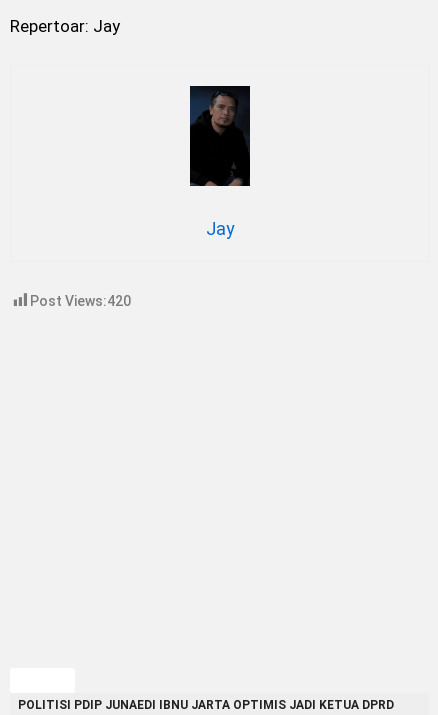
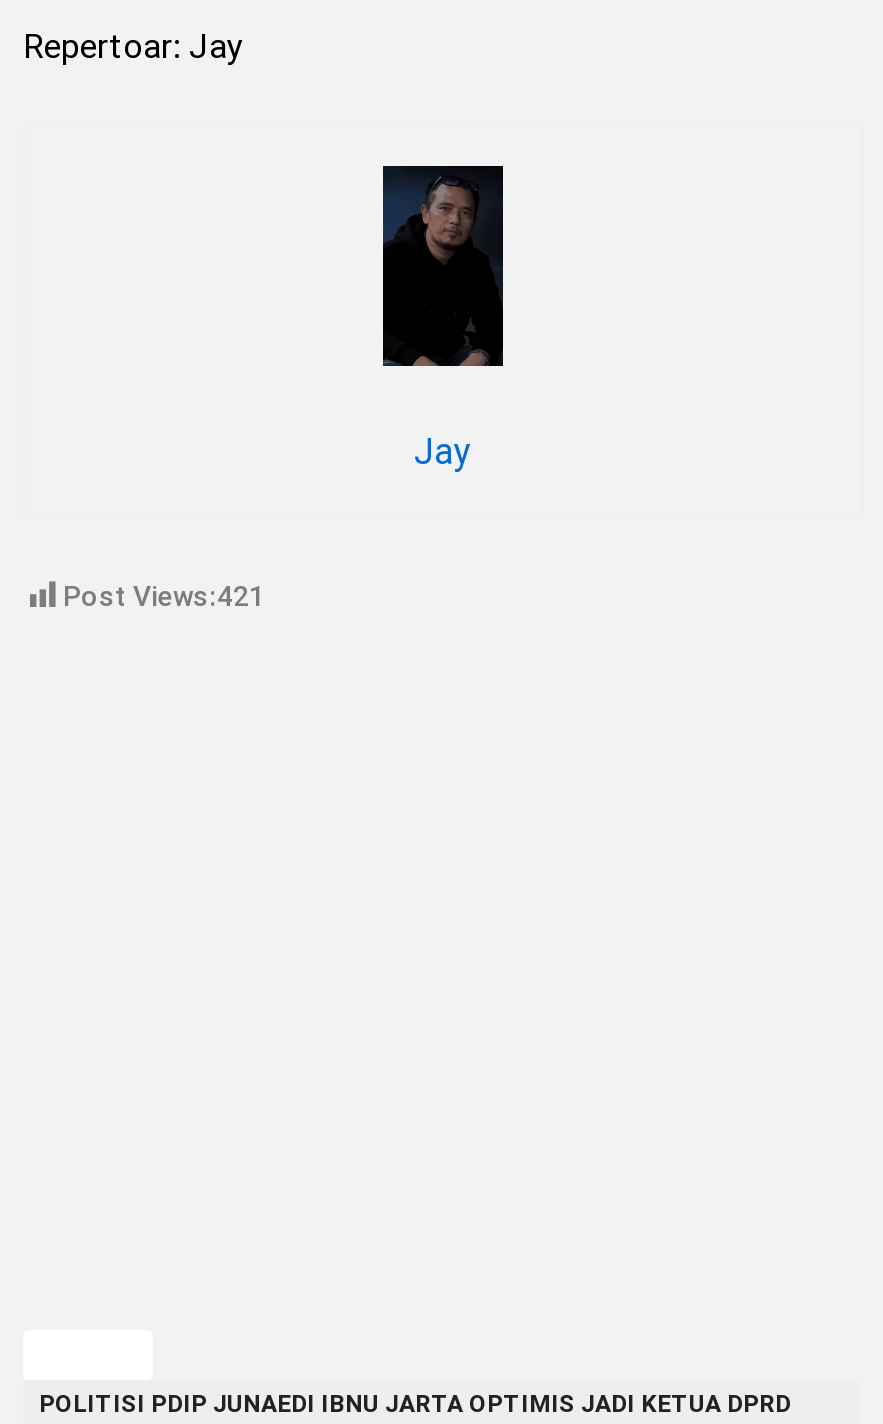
- Post Views:420
+ Post Views:421
